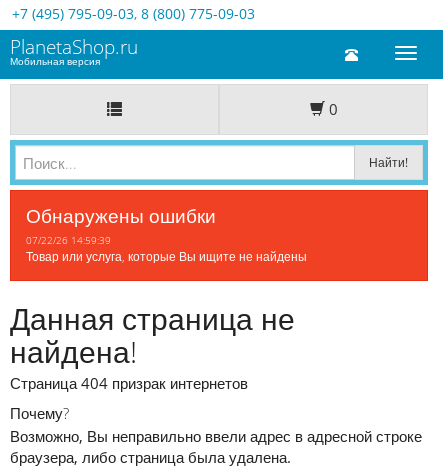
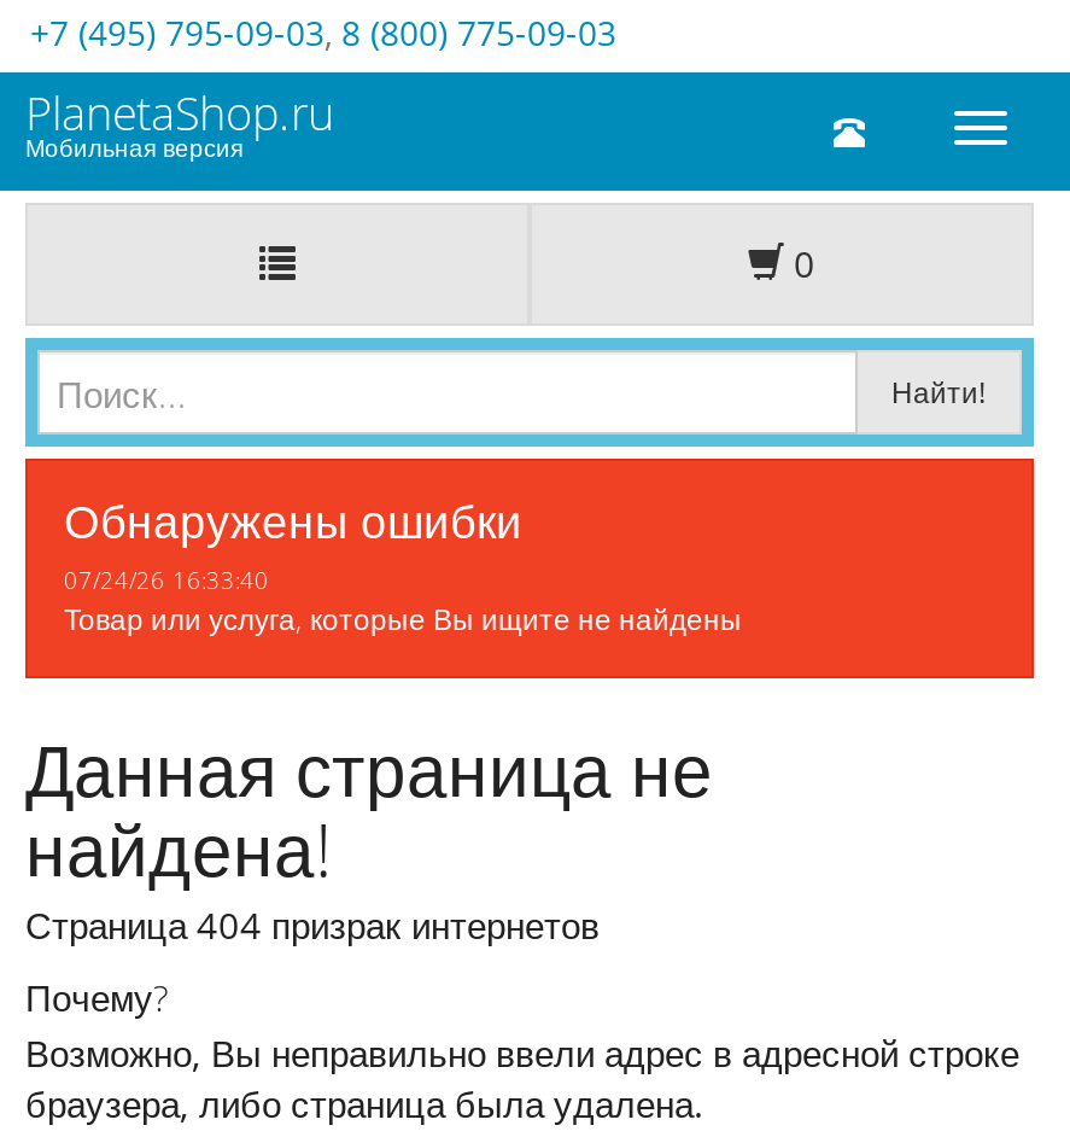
- 07/22/26 14:59:39
+ 07/24/26 16:33:40
